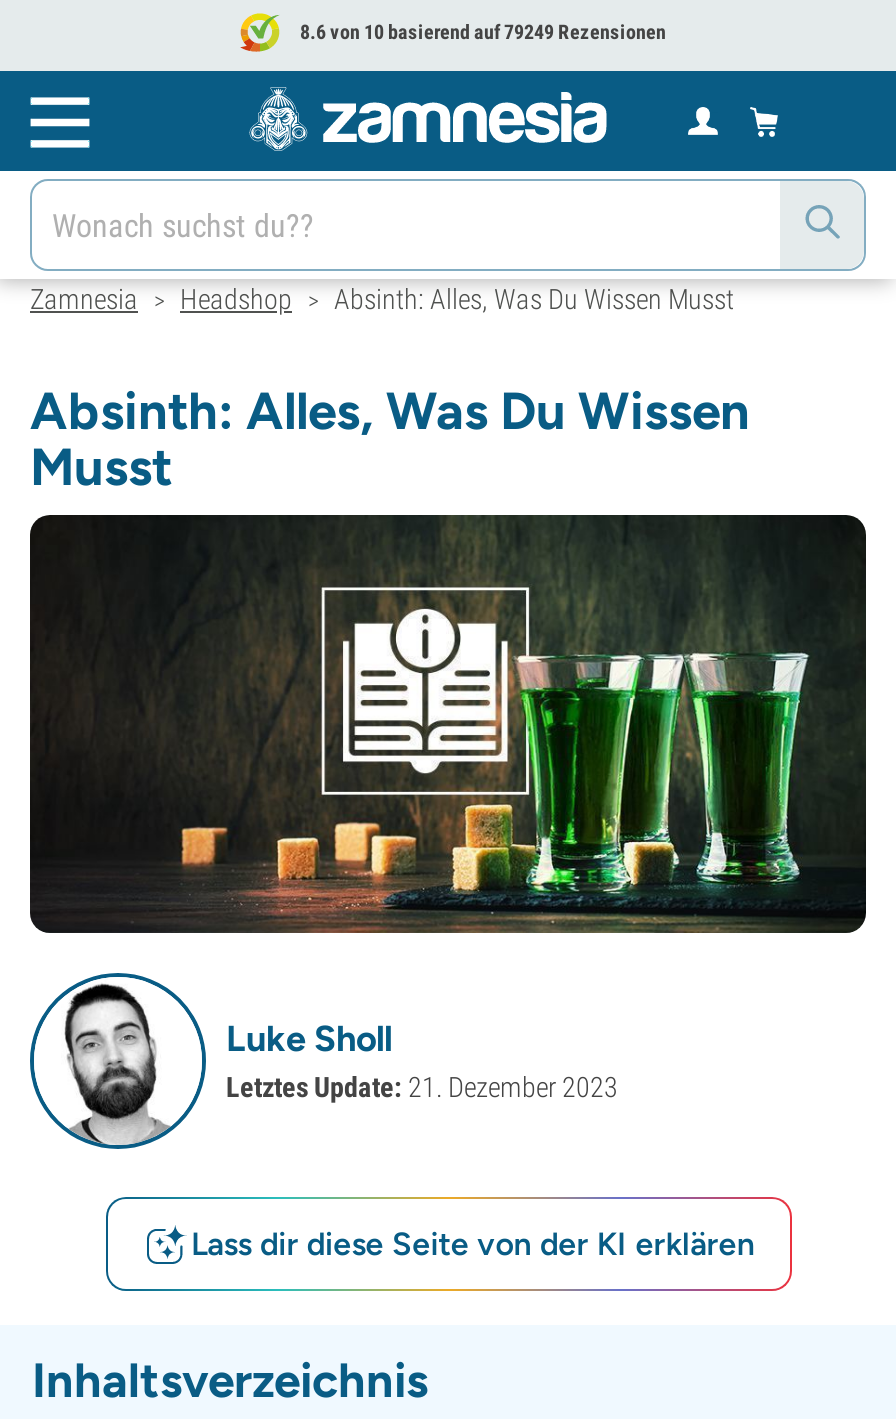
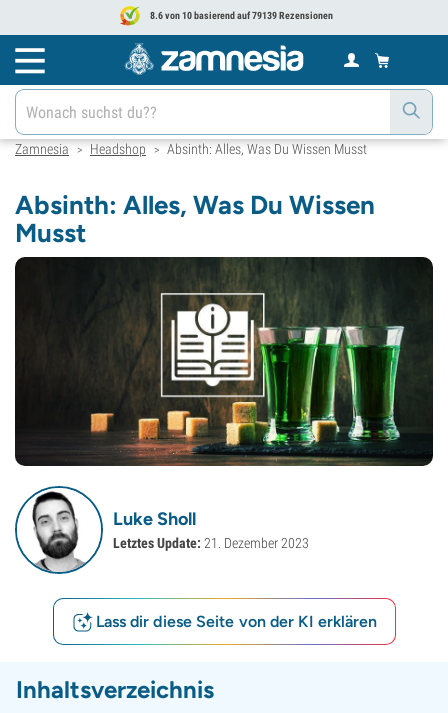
- 8.6 von 10 basierend auf 79249 Rezensionen
+ 8.6 von 10 basierend auf 79139 Rezensionen
